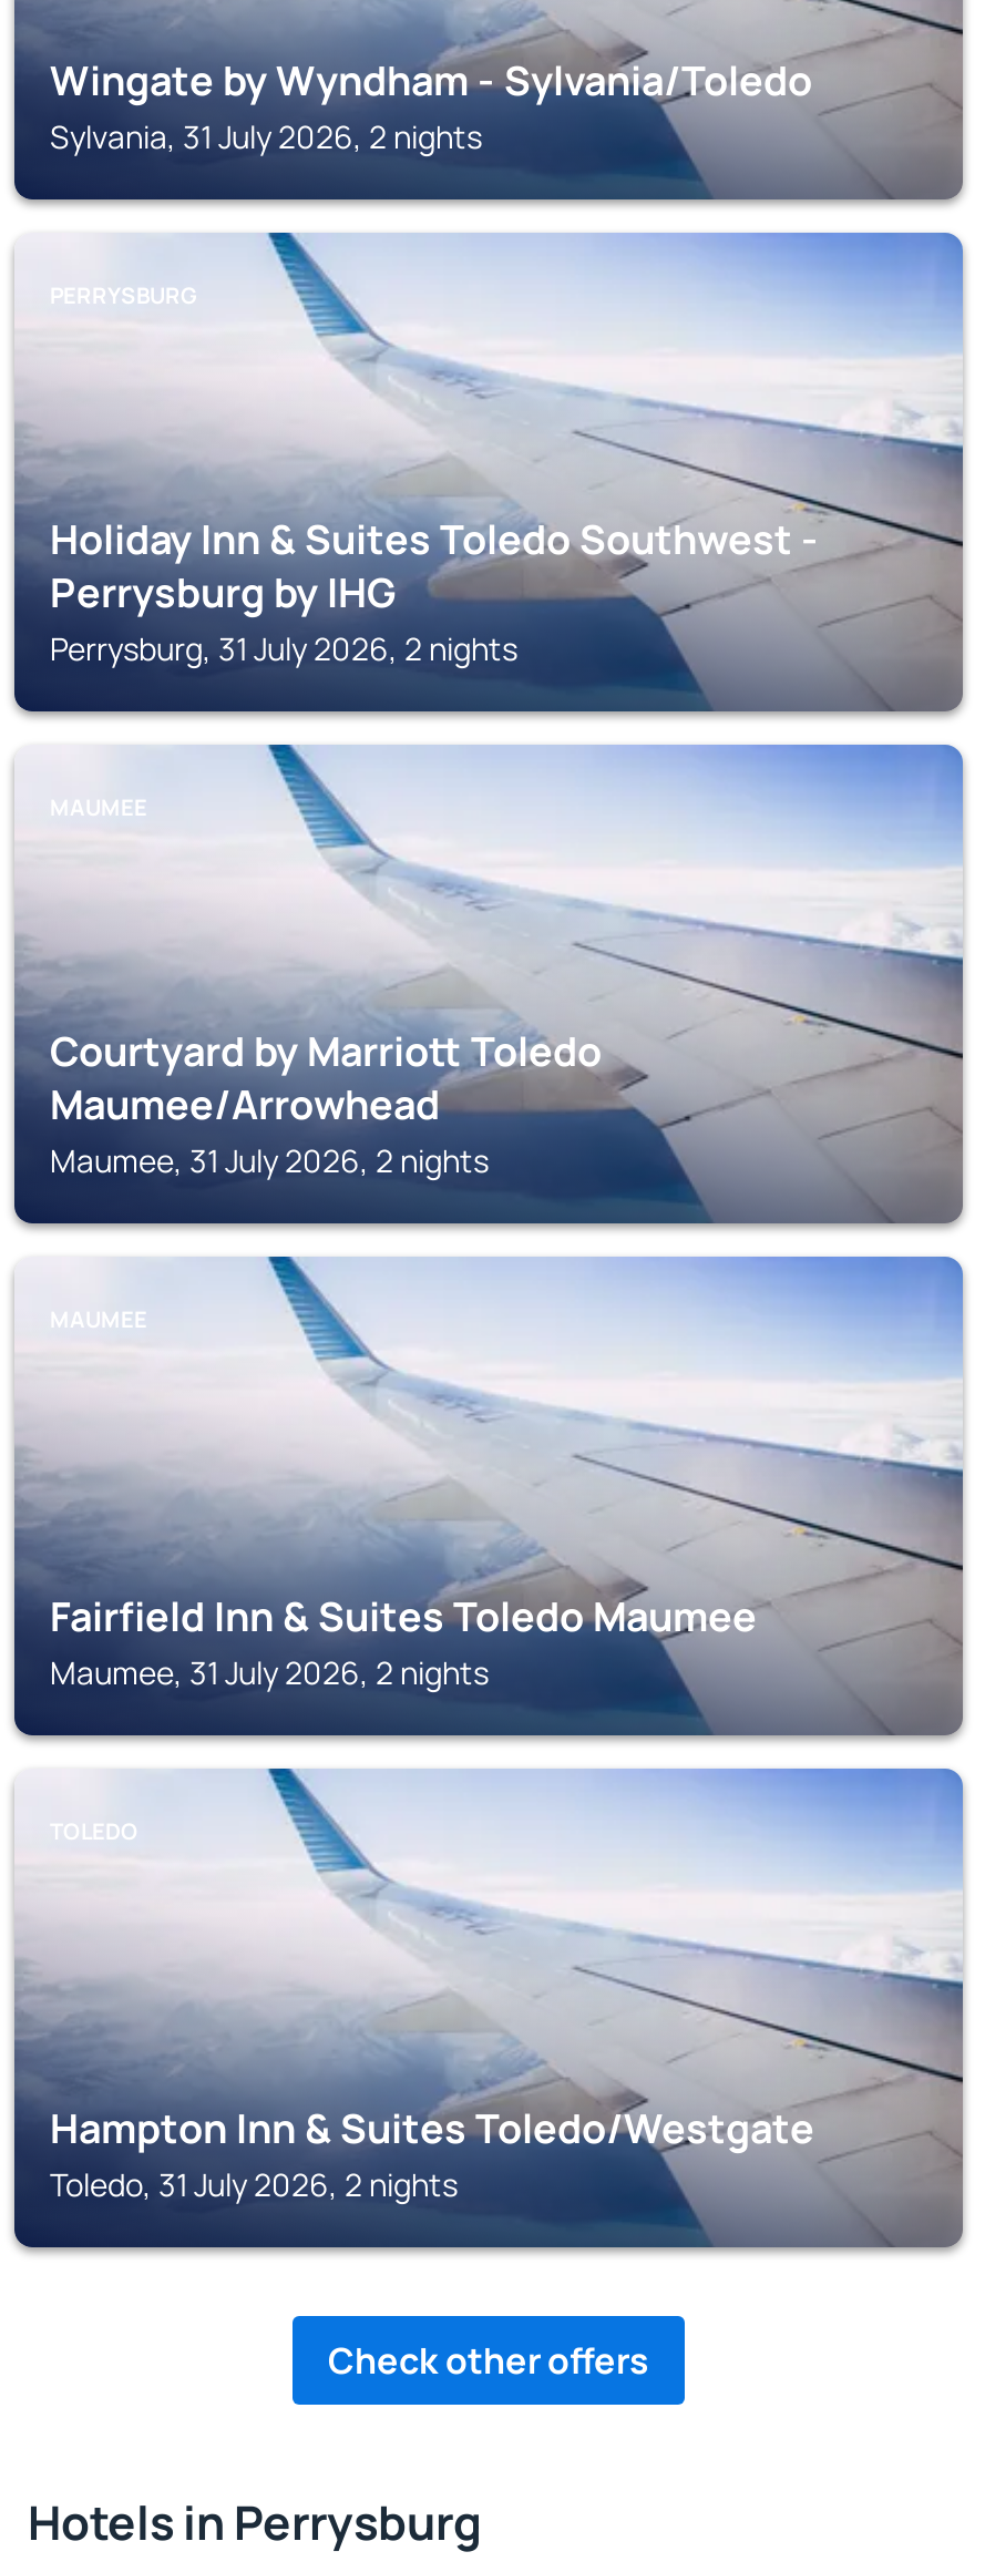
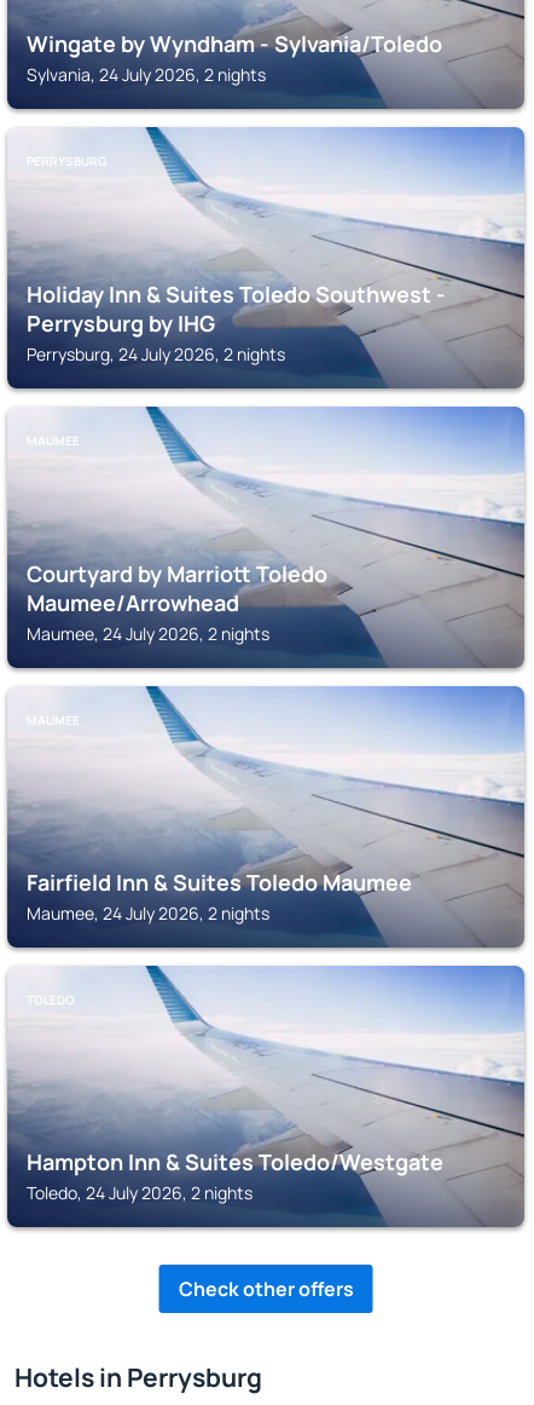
- Sylvania, 31 July 2026, 2 nights
+ Sylvania, 24 July 2026, 2 nights

- Perrysburg, 31 July 2026, 2 nights
+ Perrysburg, 24 July 2026, 2 nights

- Maumee, 31 July 2026, 2 nights
+ Maumee, 24 July 2026, 2 nights

- Maumee, 31 July 2026, 2 nights
+ Maumee, 24 July 2026, 2 nights

- Toledo, 31 July 2026, 2 nights
+ Toledo, 24 July 2026, 2 nights
